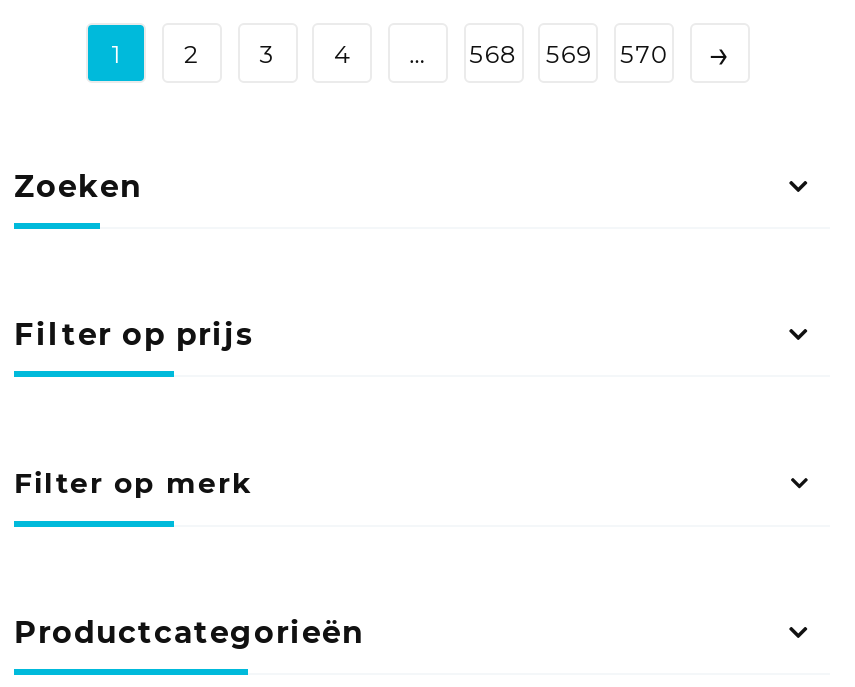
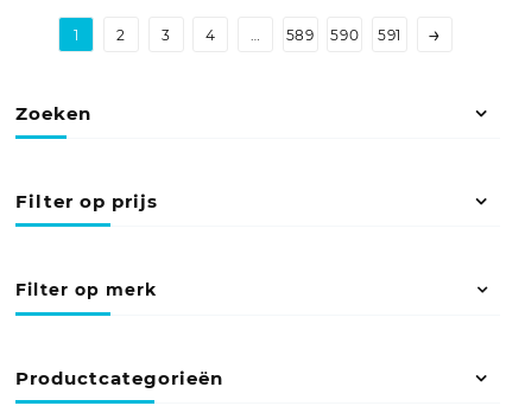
- 568
+ 589

- 569
+ 590

- 570
+ 591
